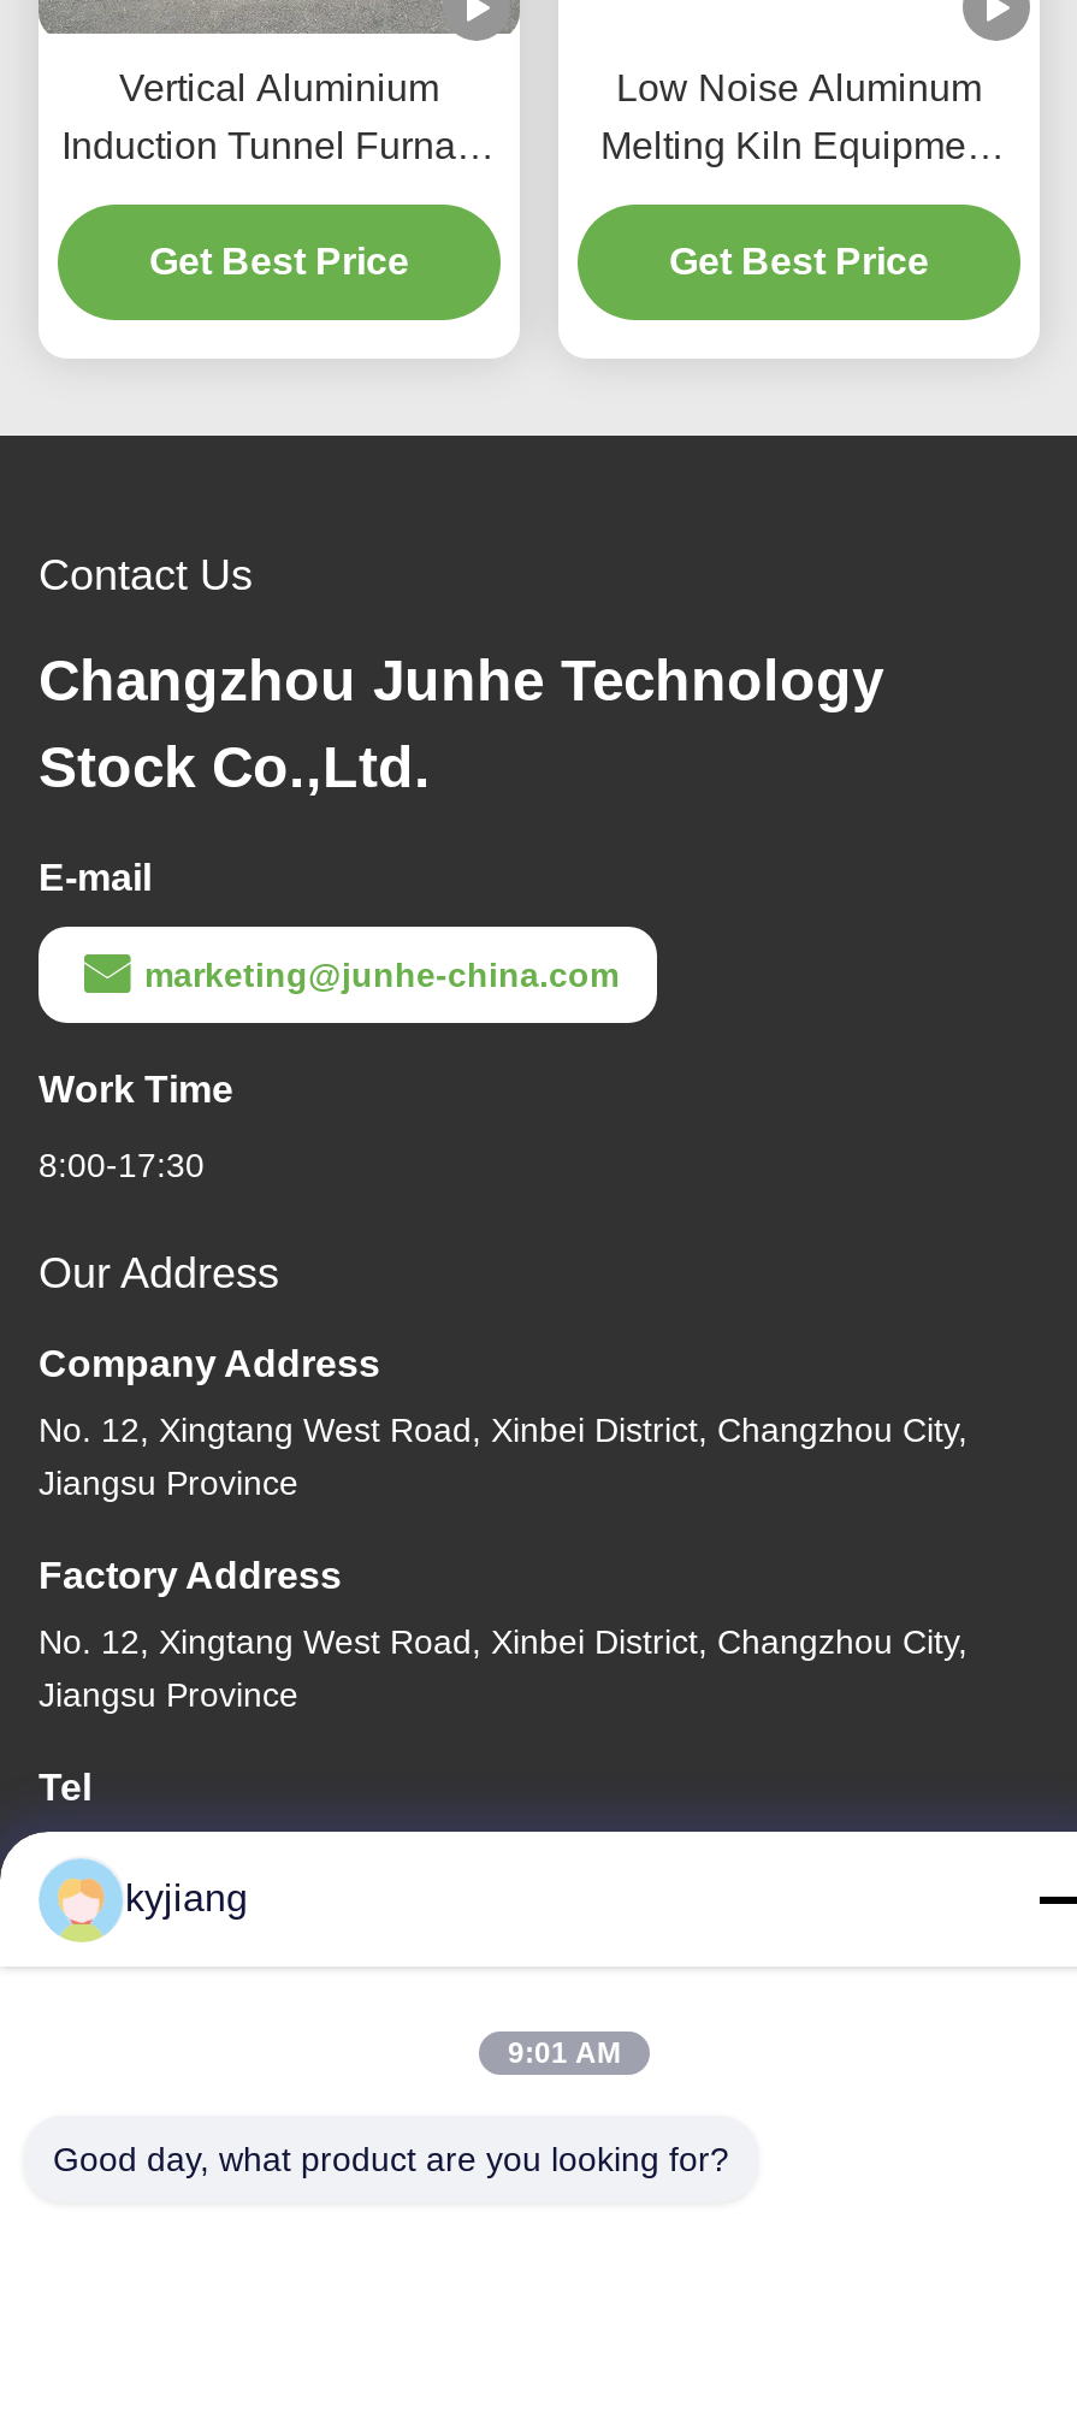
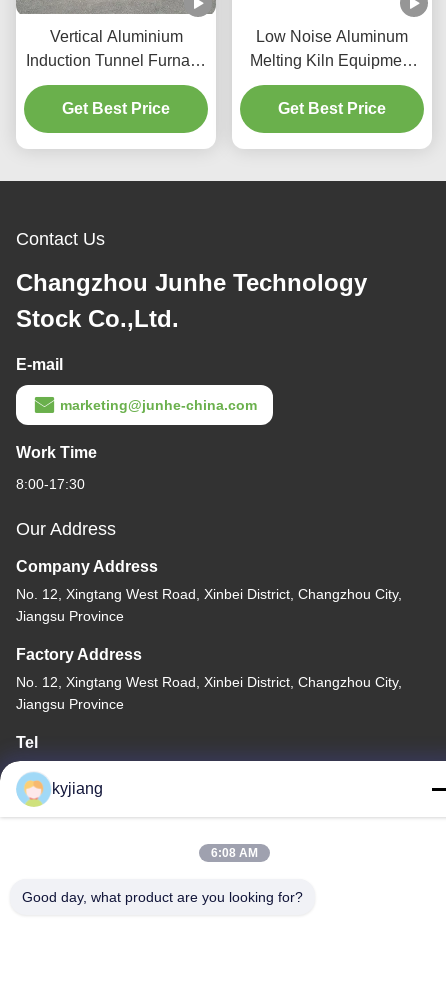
- 9:01 AM
+ 6:08 AM
